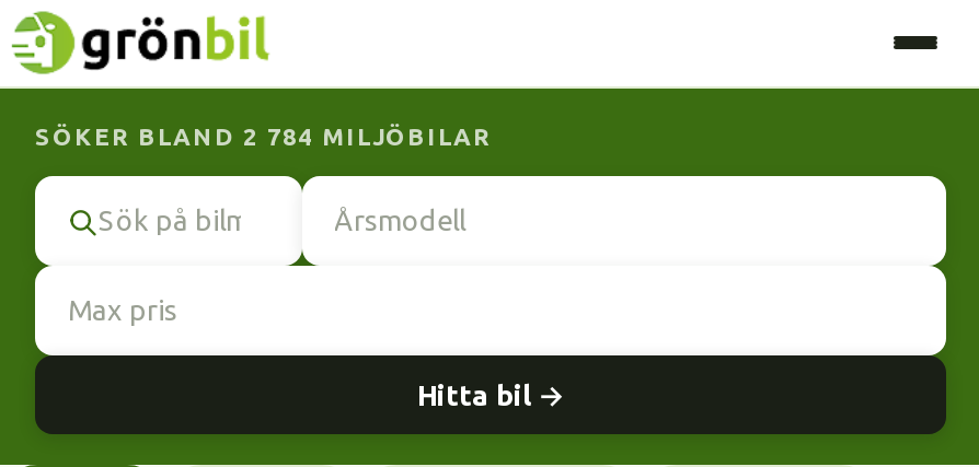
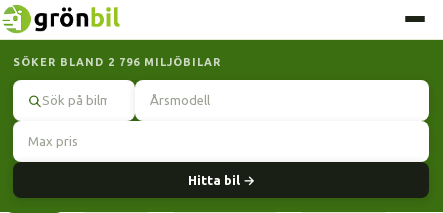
- SÖKER BLAND 2 784 MILJÖBILAR
+ SÖKER BLAND 2 796 MILJÖBILAR
